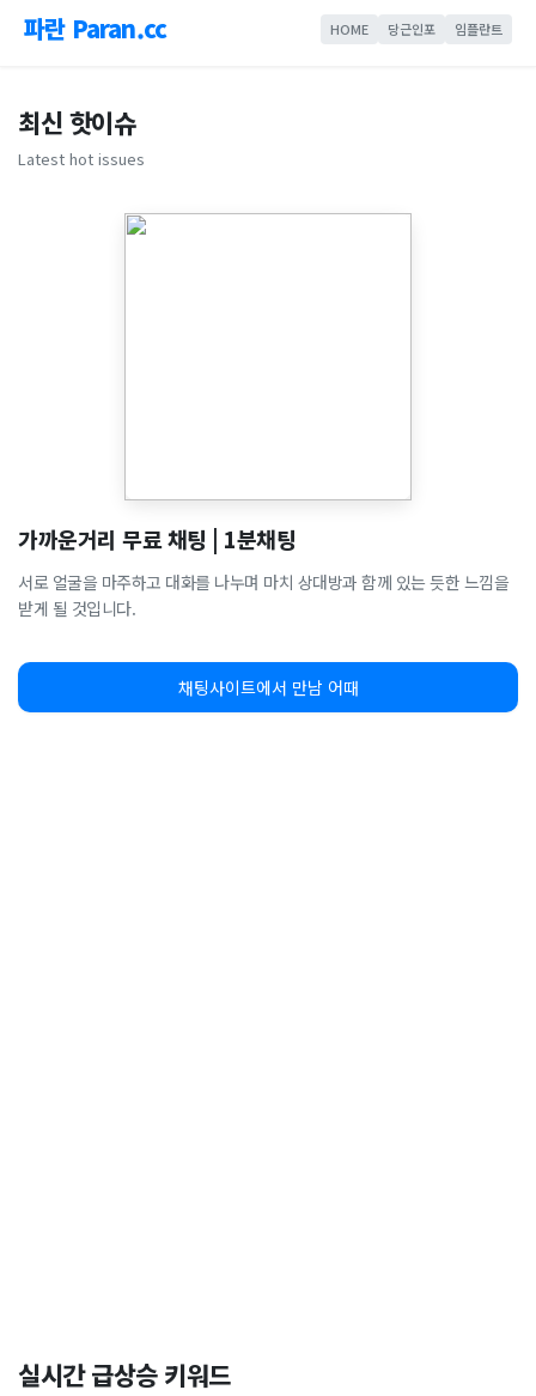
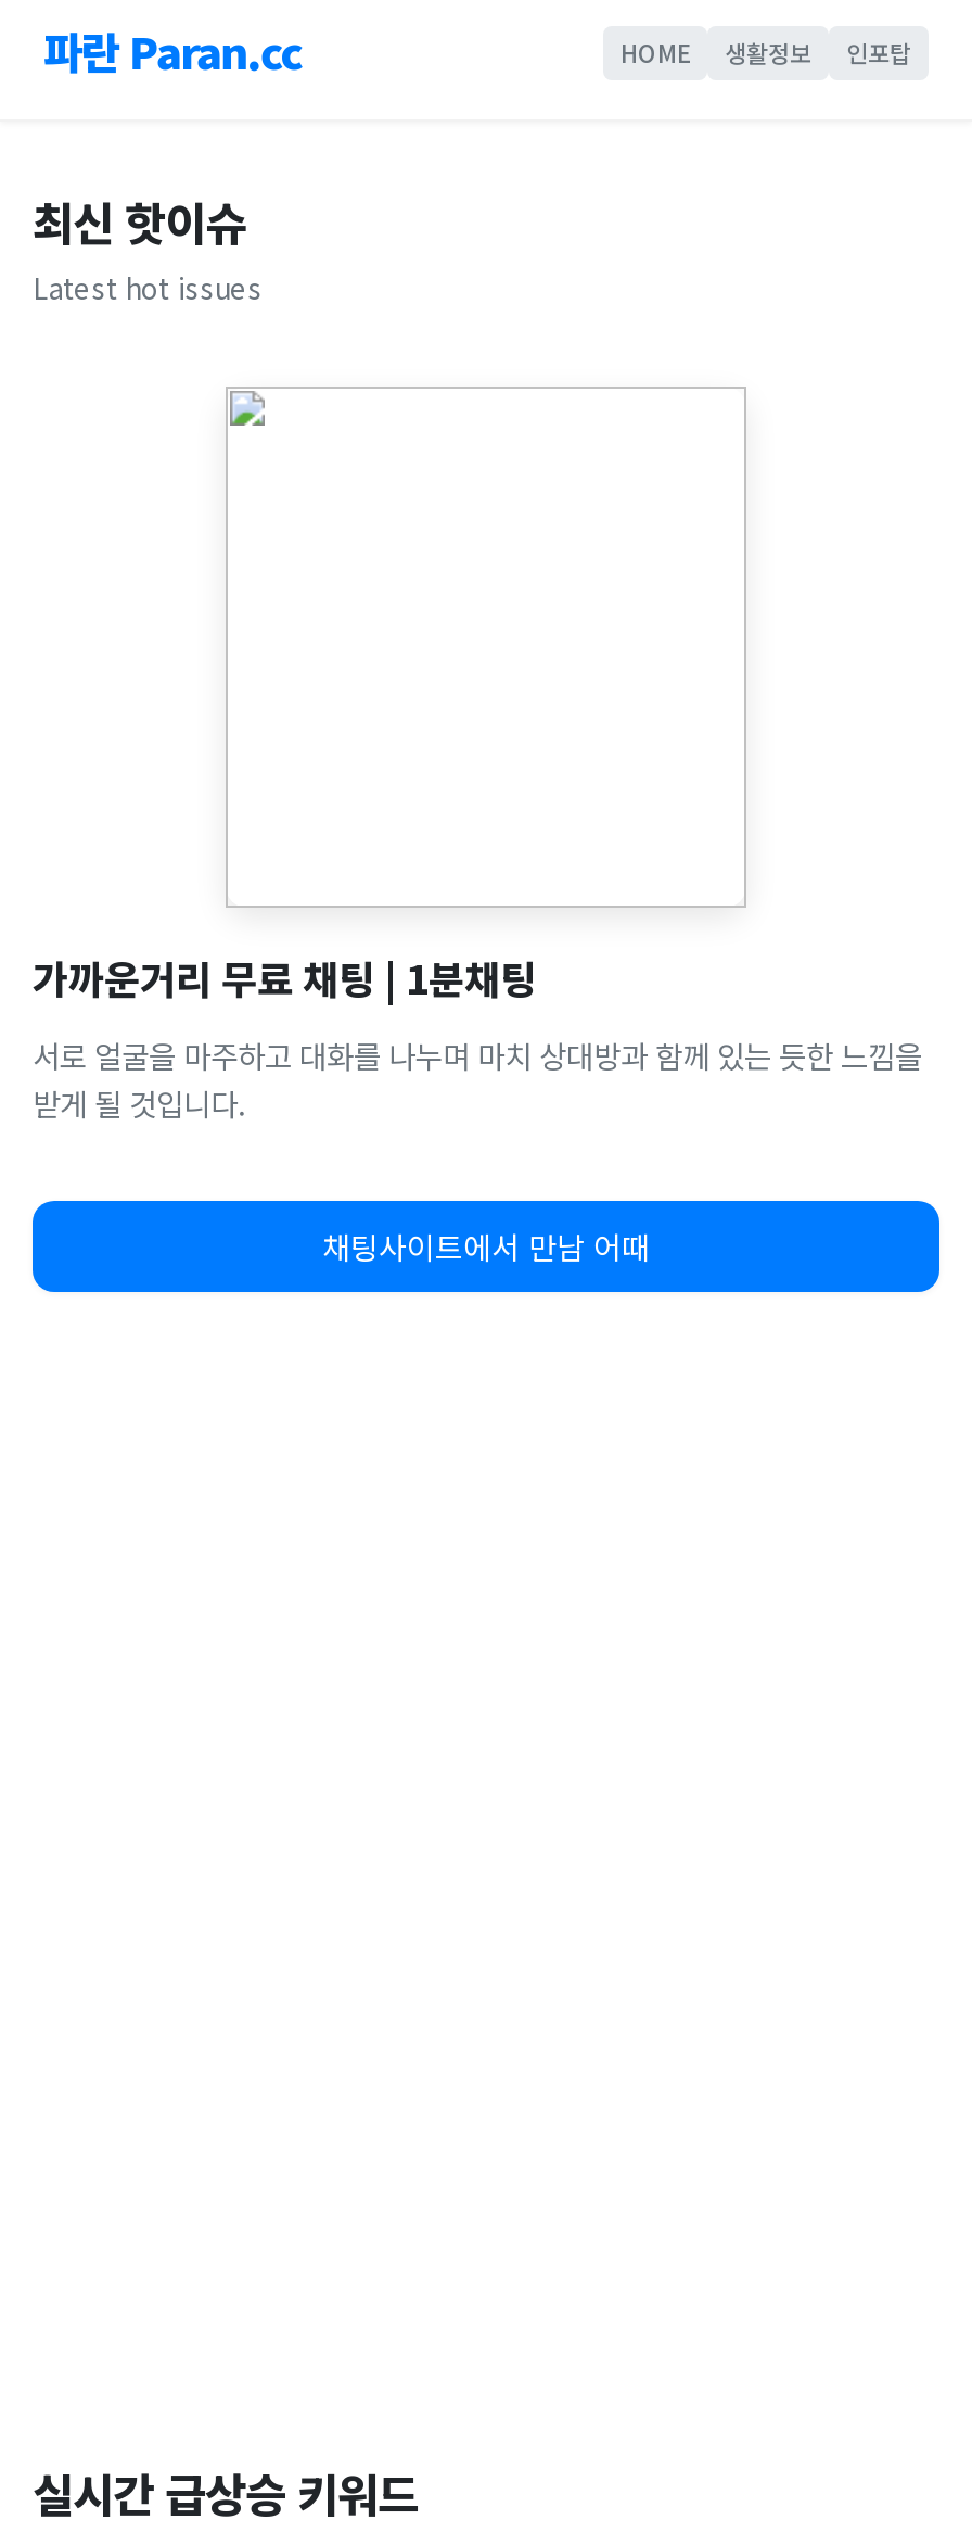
- 당근인포
- 임플란트
+ 생활정보
+ 인포탑
